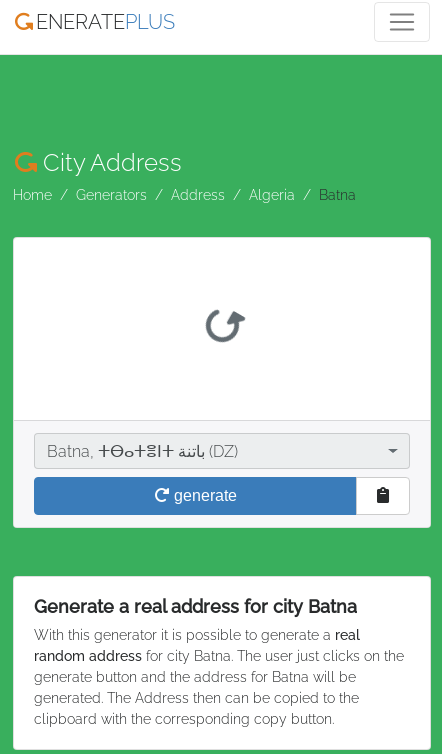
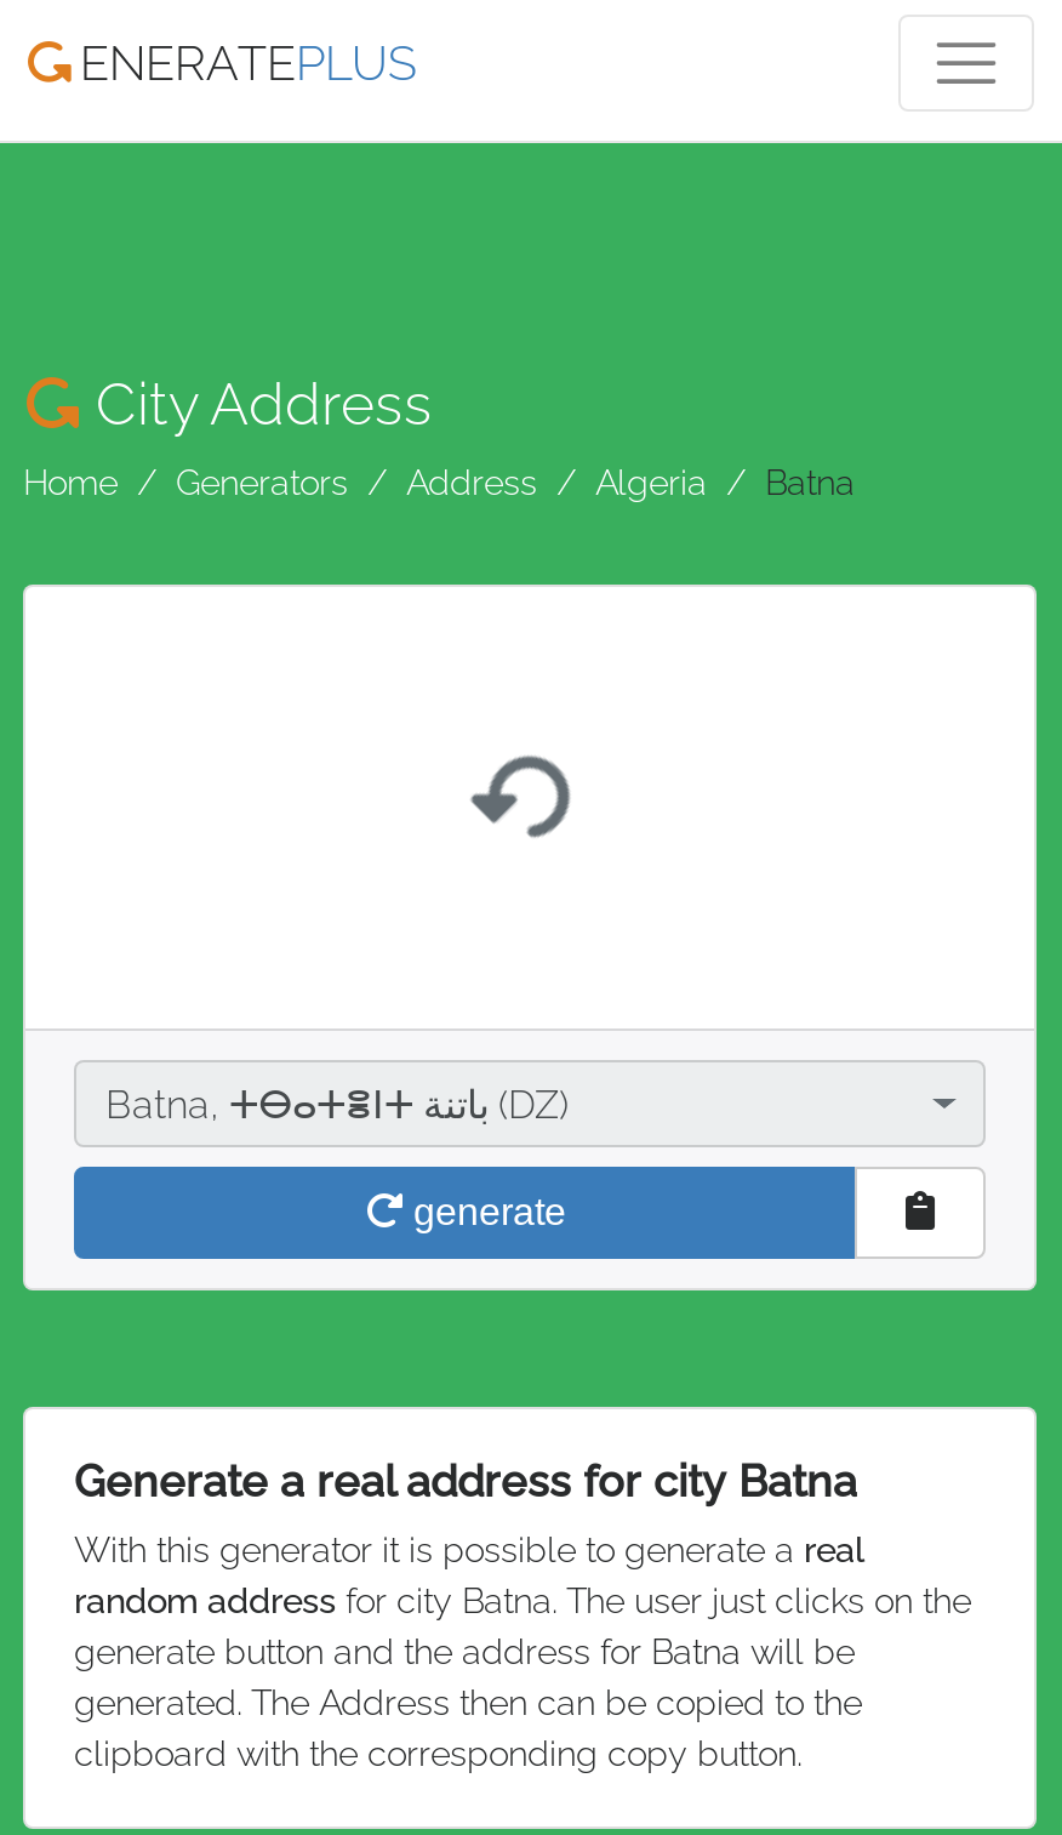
- [image]
+ [image]
